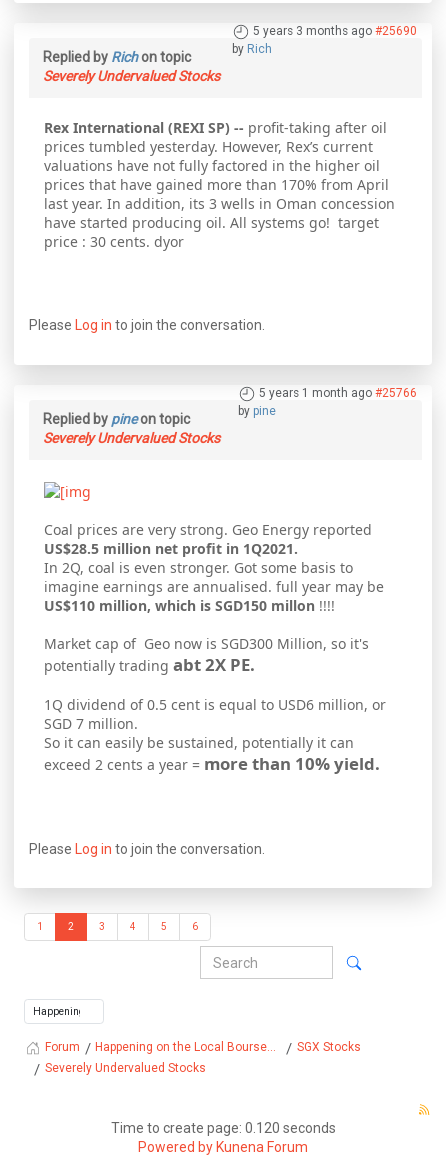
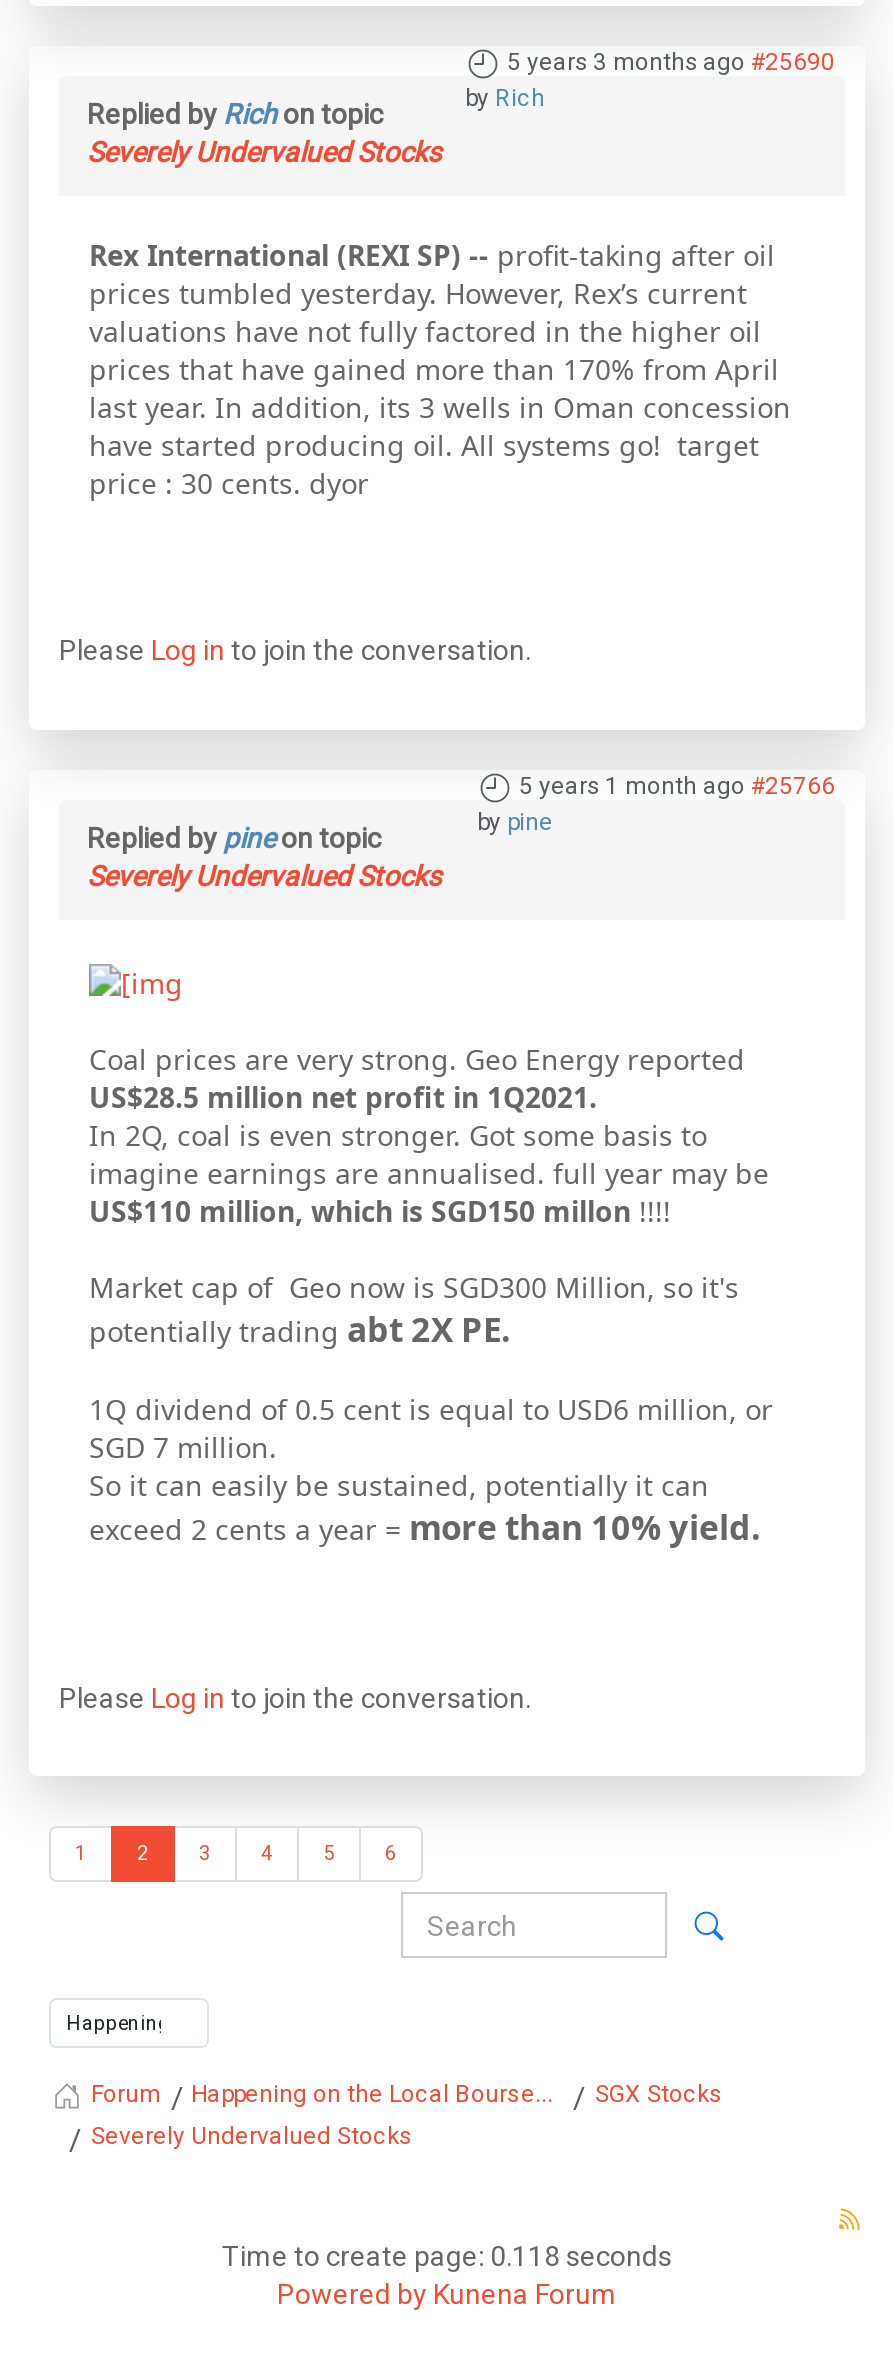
- Time to create page: 0.120 seconds
+ Time to create page: 0.118 seconds
